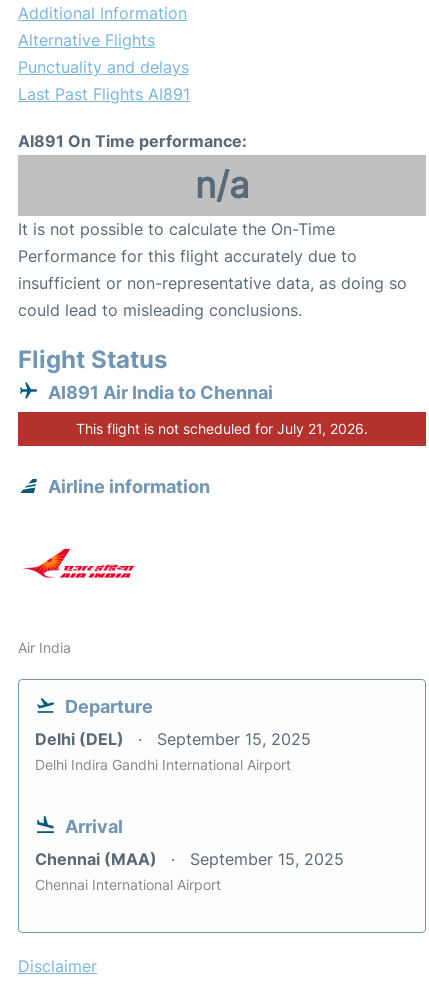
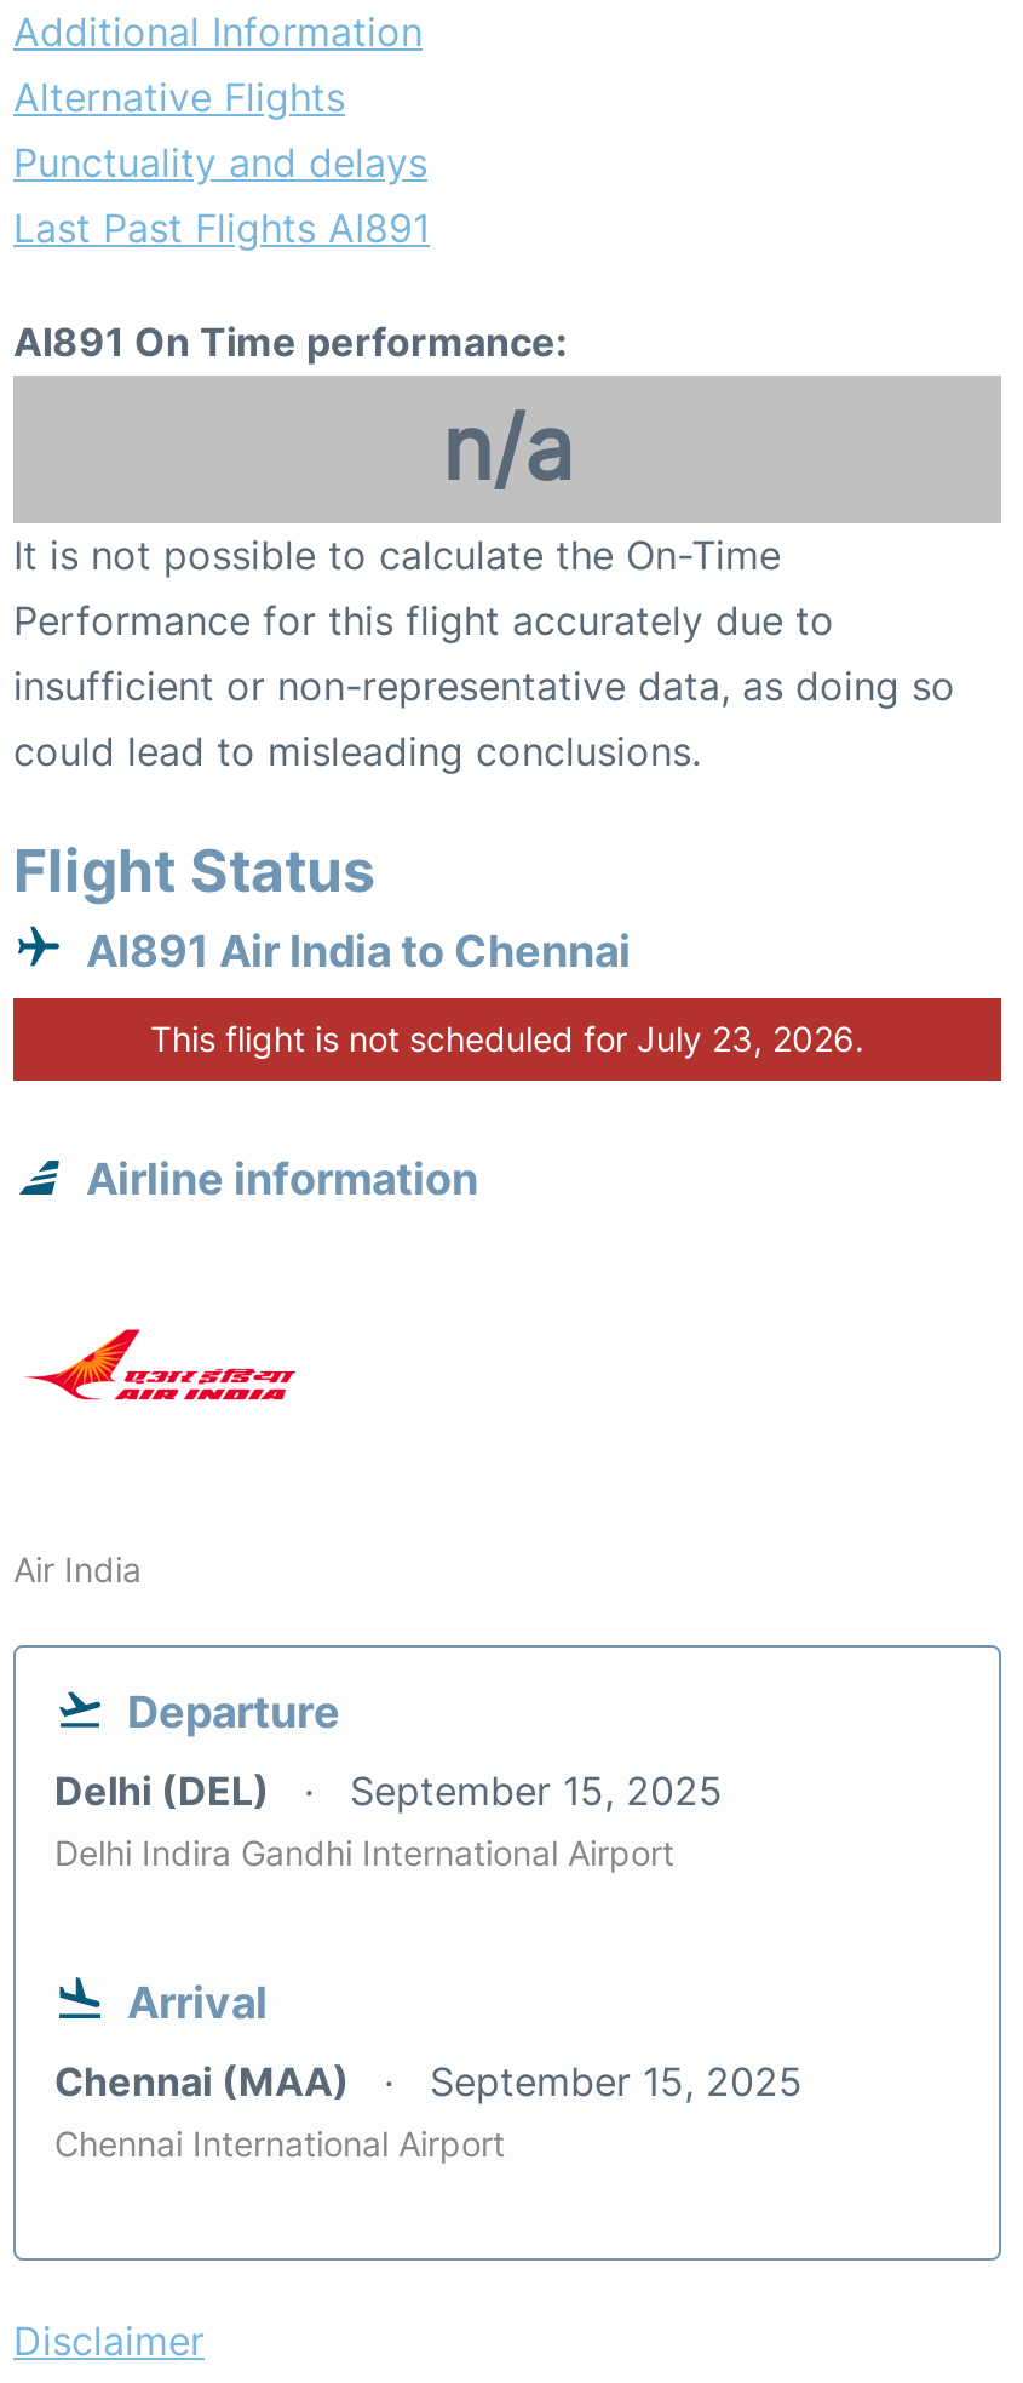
- This flight is not scheduled for July 21, 2026.
+ This flight is not scheduled for July 23, 2026.
